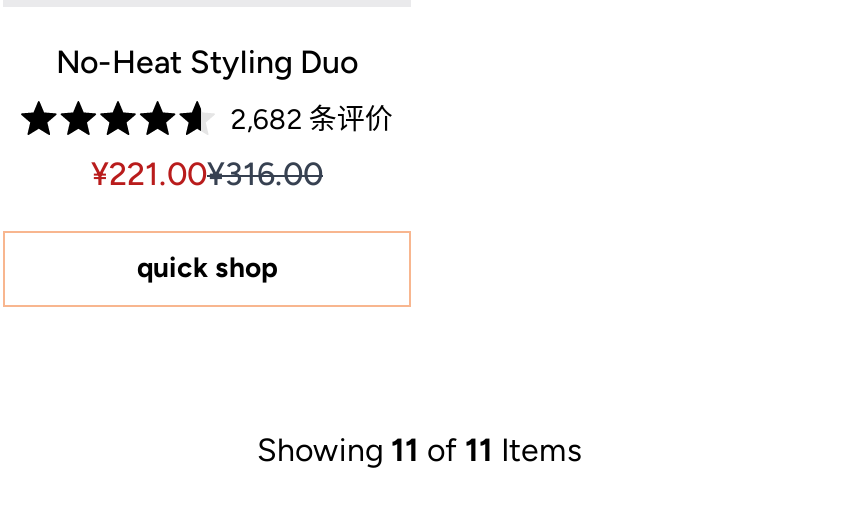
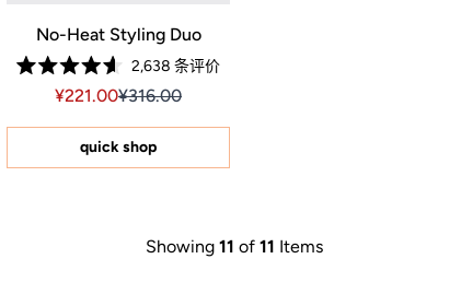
- 2,682条评价
+ 2,638条评价
